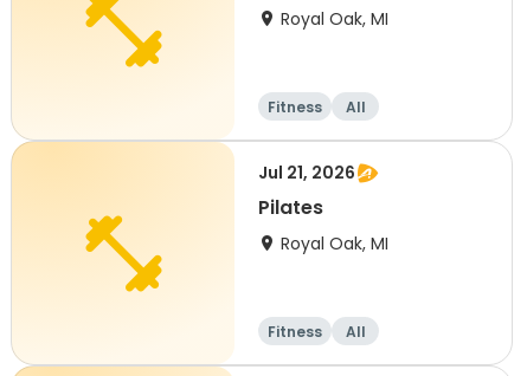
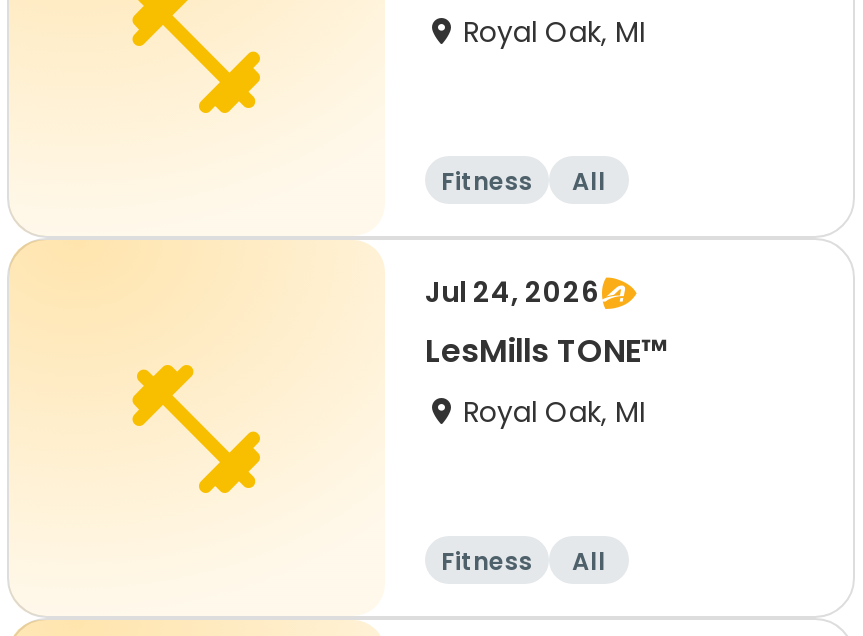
- Jul 21, 2026
- Pilates
+ Jul 24, 2026
+ LesMills TONE™
